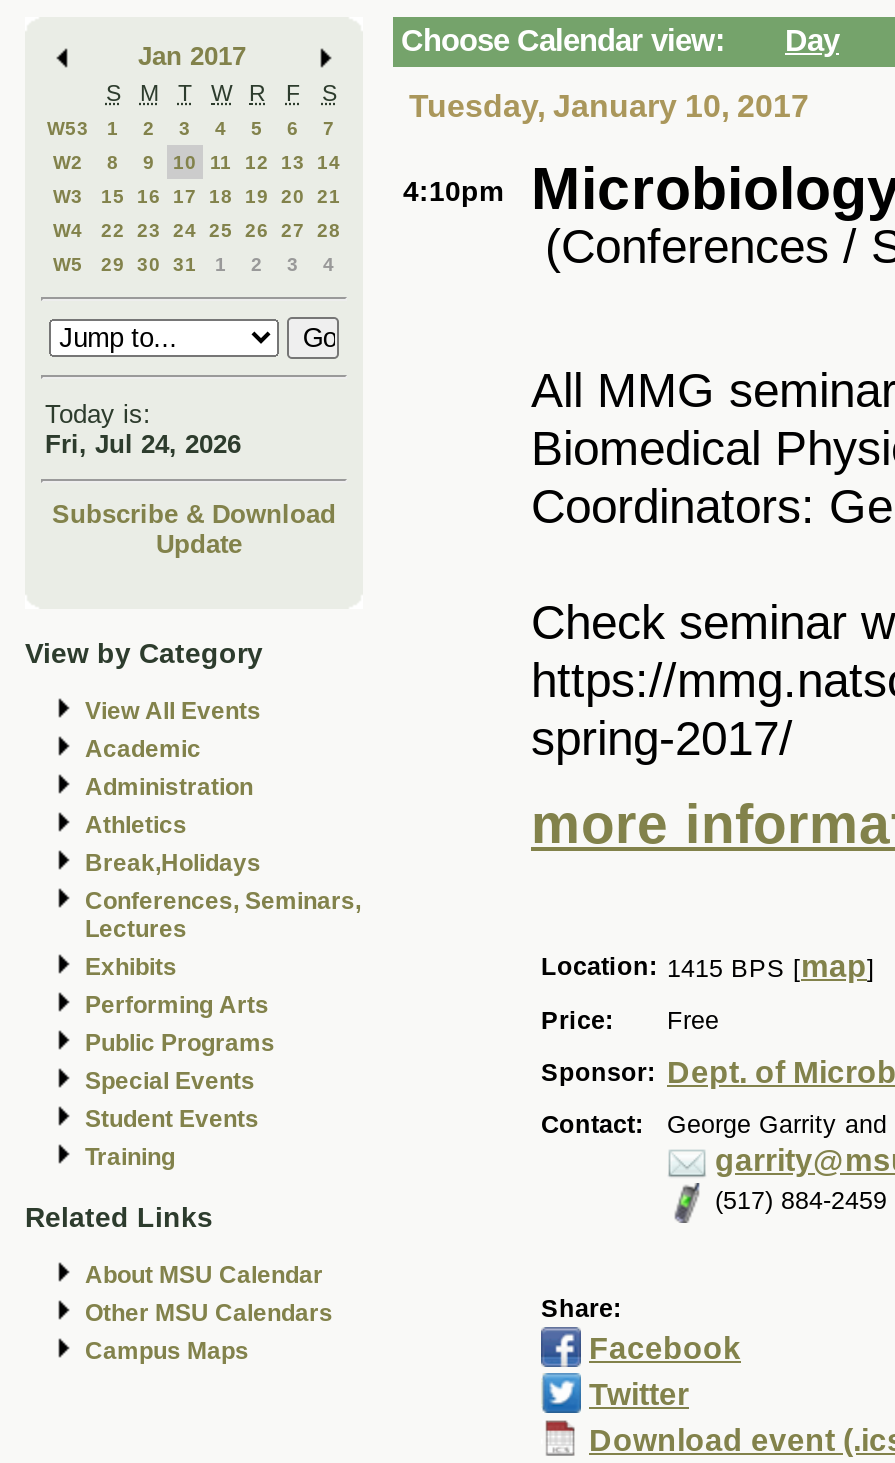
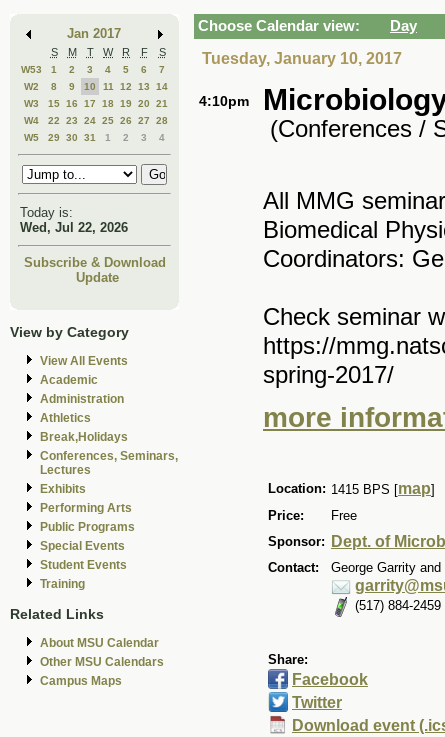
- Fri, Jul 24, 2026
+ Wed, Jul 22, 2026
